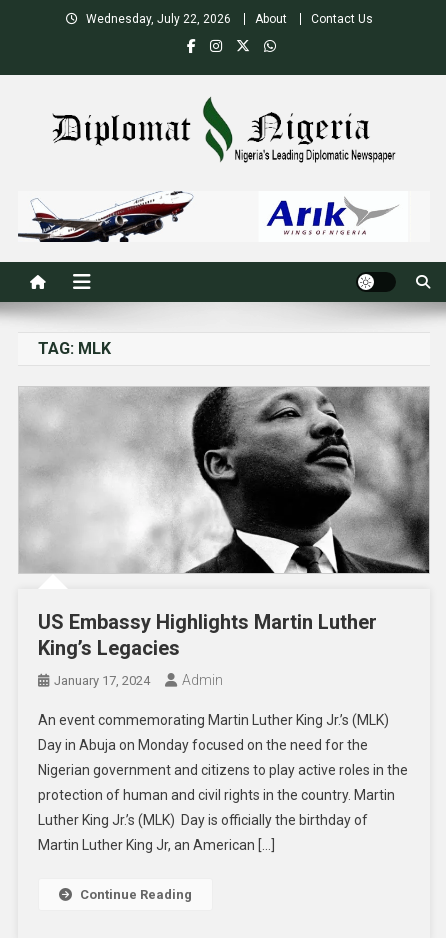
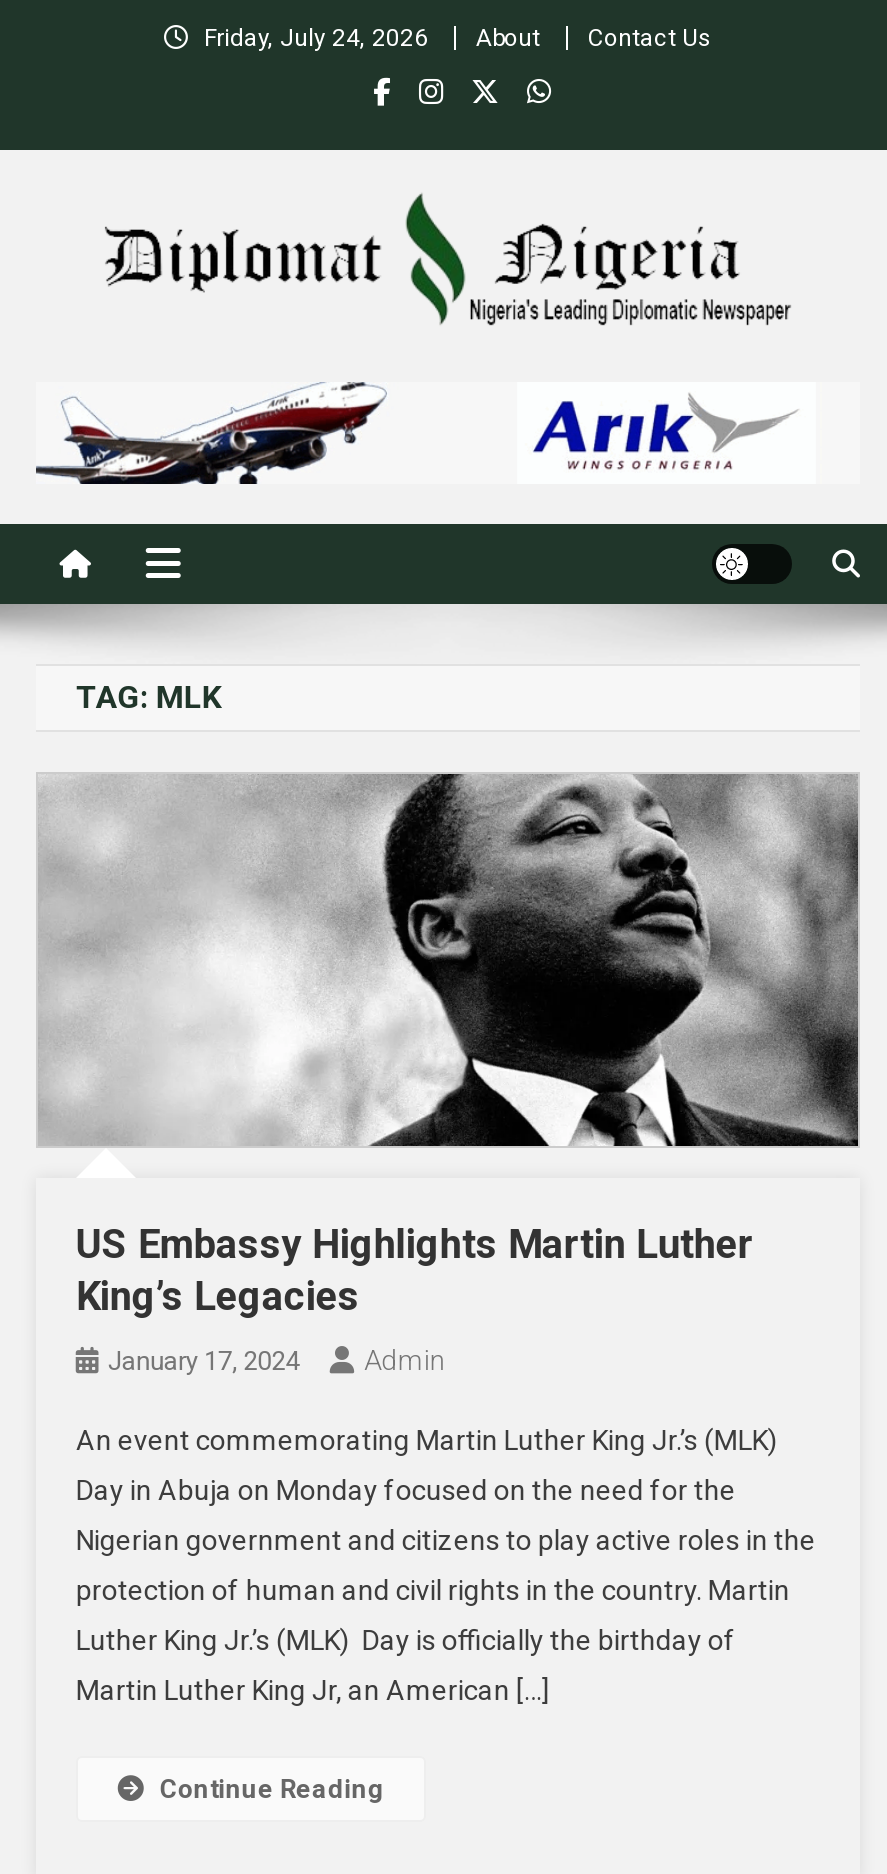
- Wednesday, July 22, 2026
+ Friday, July 24, 2026
